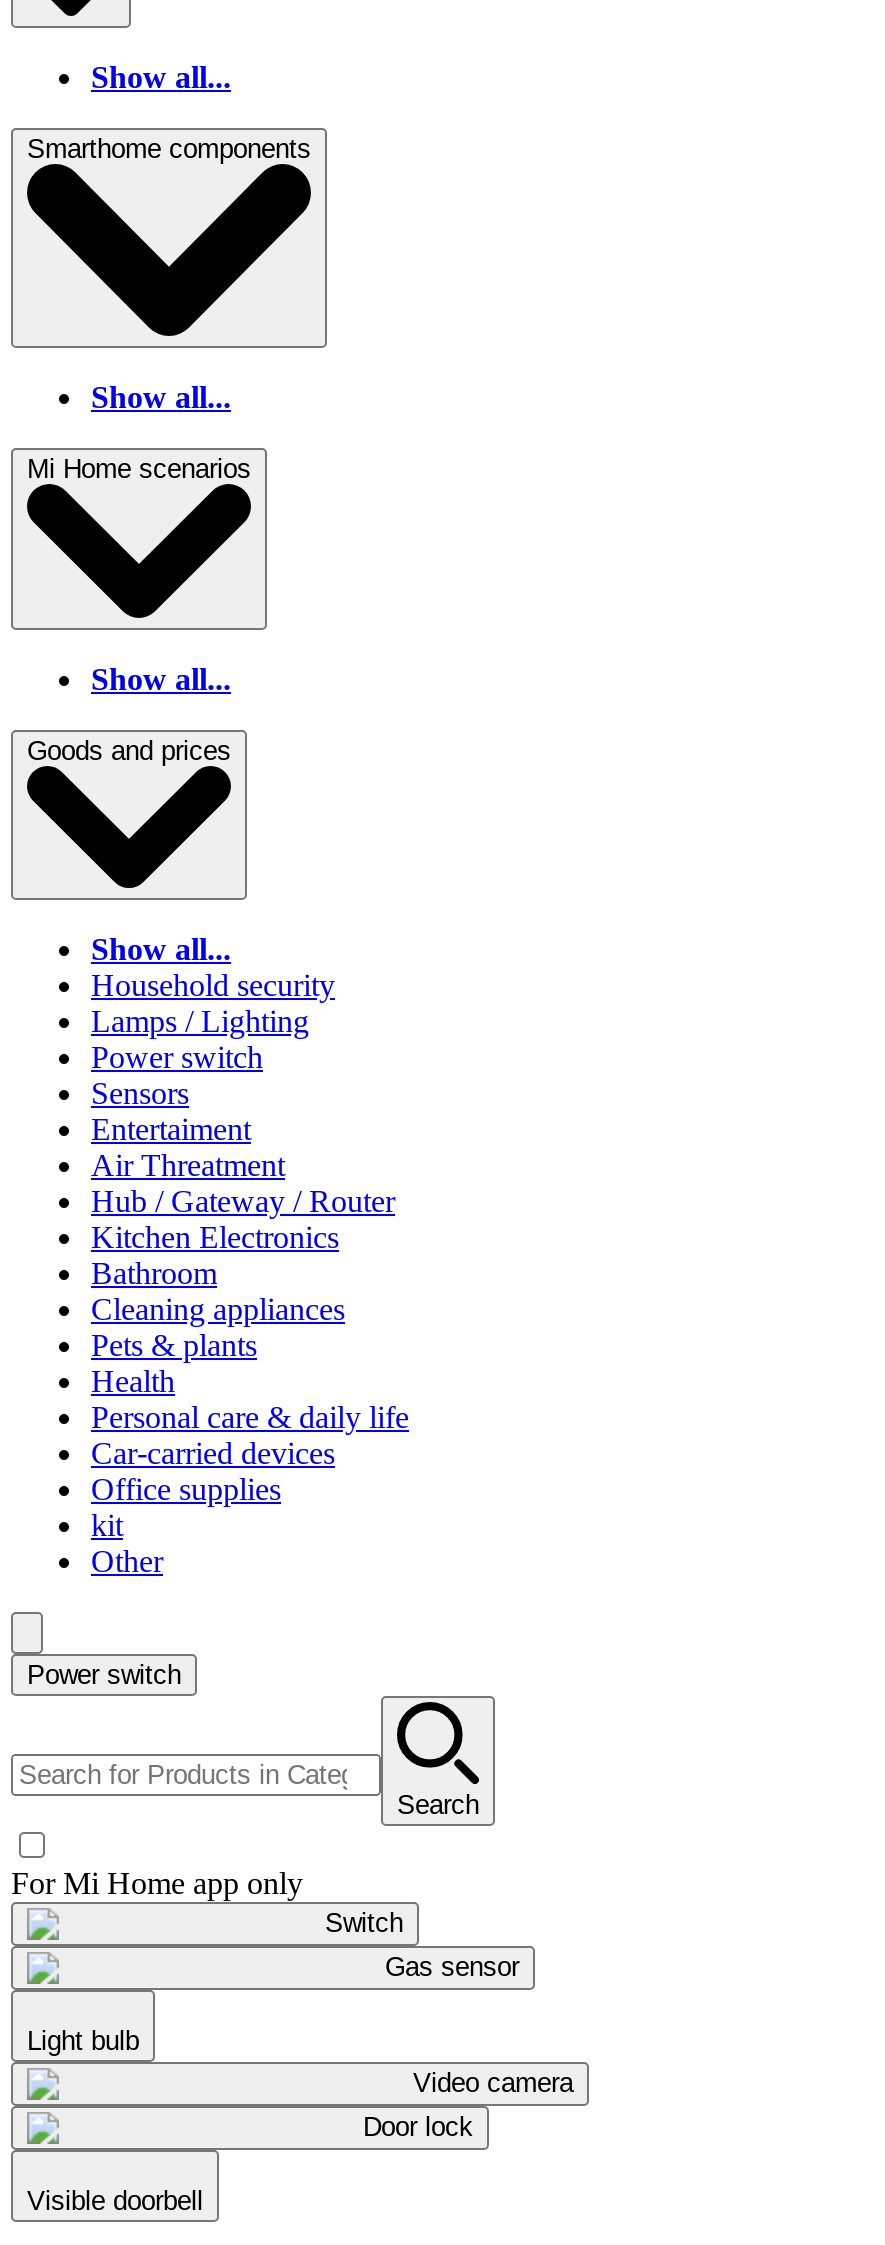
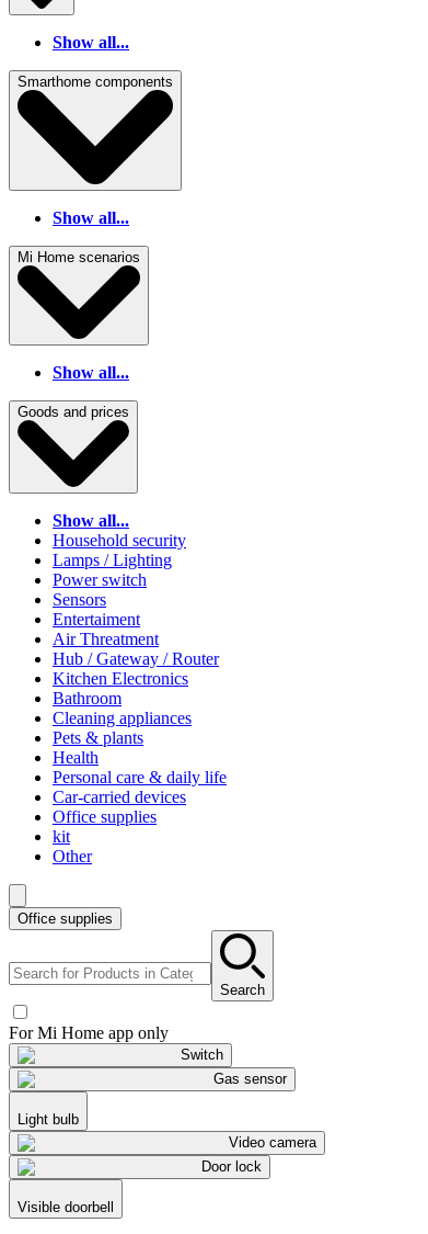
- Power switch
+ Office supplies
